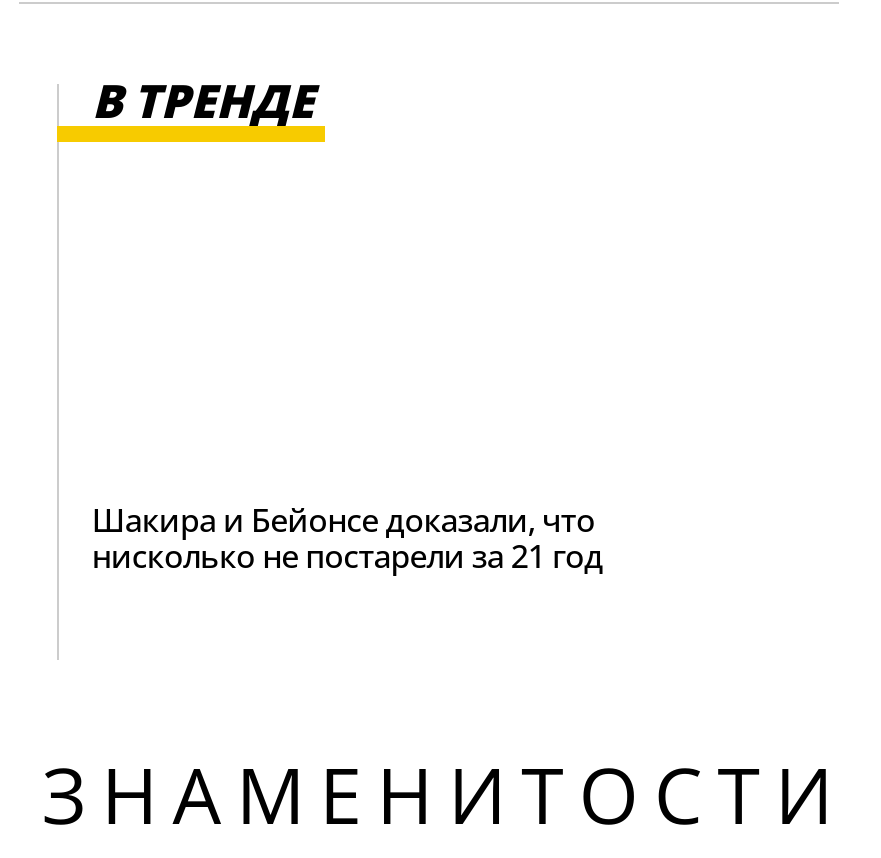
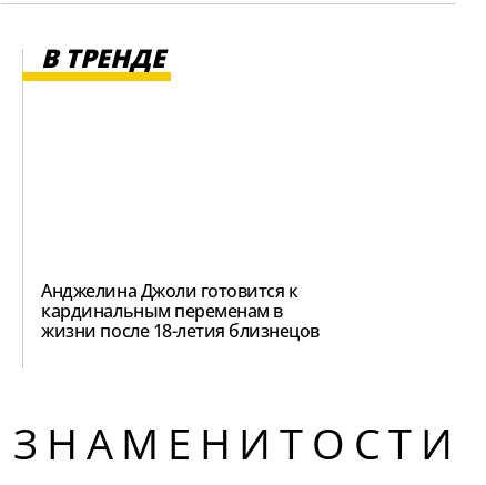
- Шакира и Бейонсе доказали, что
- нисколько не постарели за 21 год
+ Анджелина Джоли готовится к
+ кардинальным переменам в
+ жизни после 18-летия близнецов
